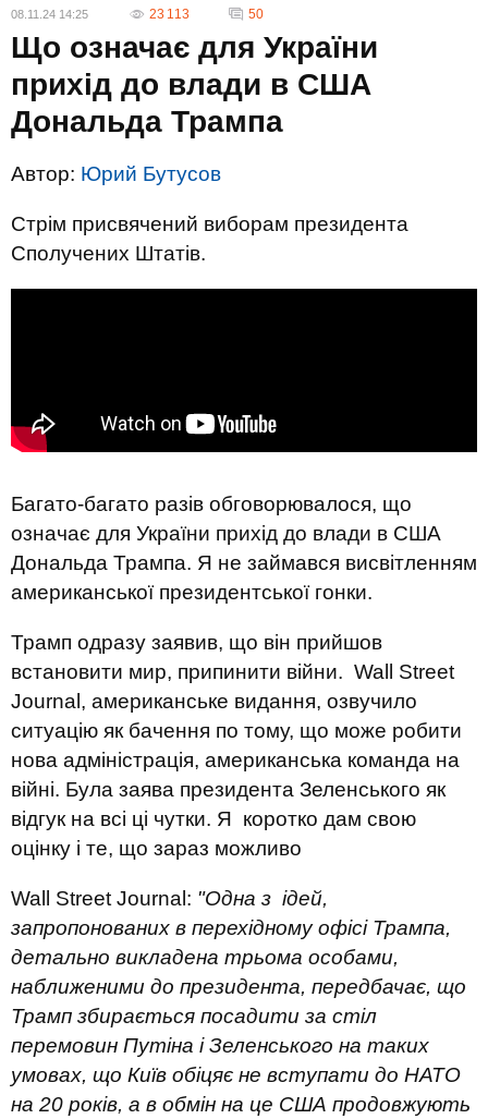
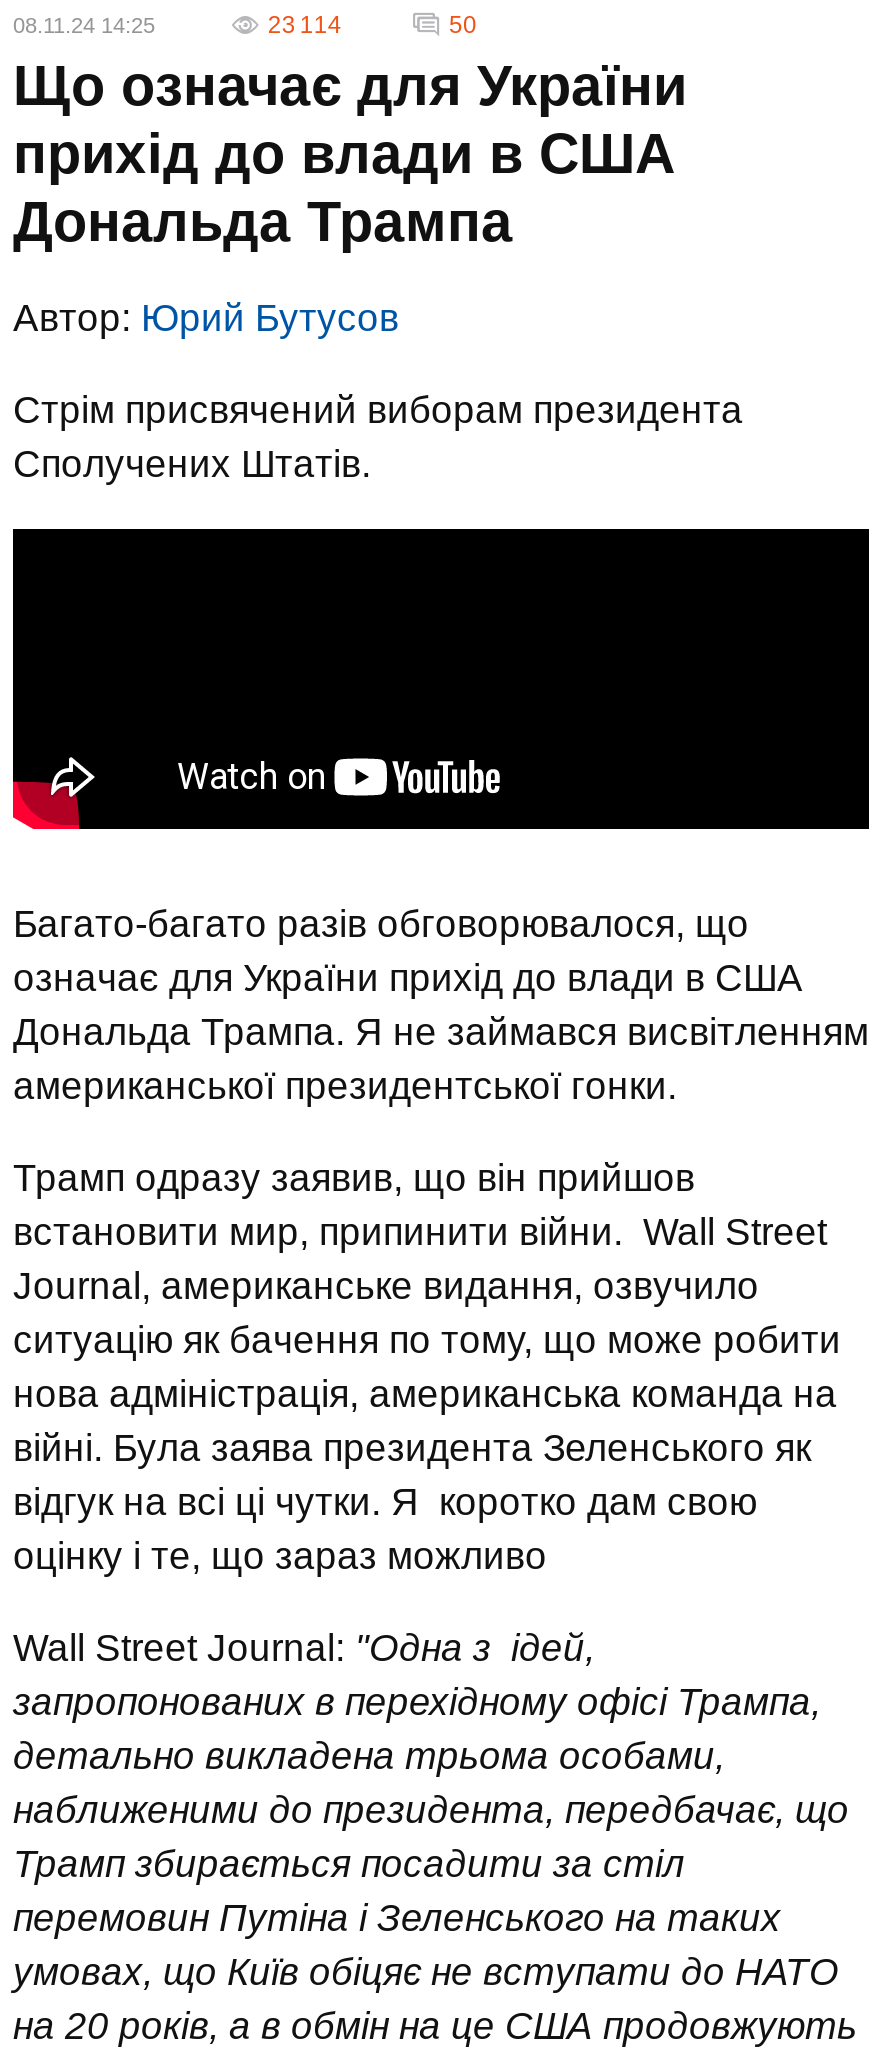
- 23 113
+ 23 114
